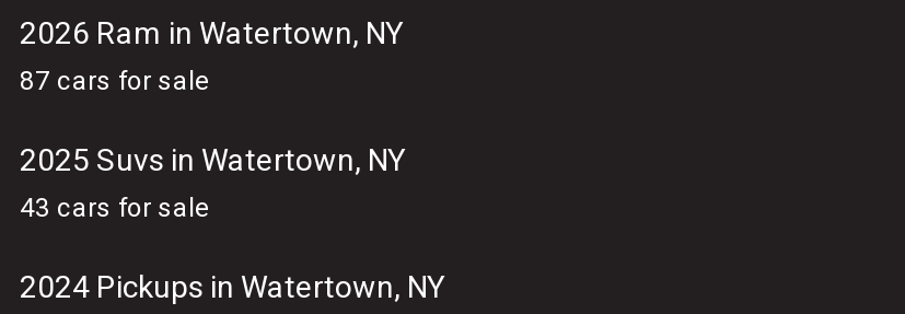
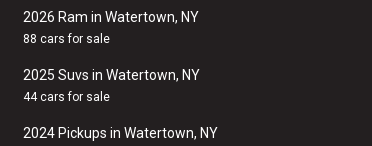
- 87 cars for sale
+ 88 cars for sale

- 43 cars for sale
+ 44 cars for sale
